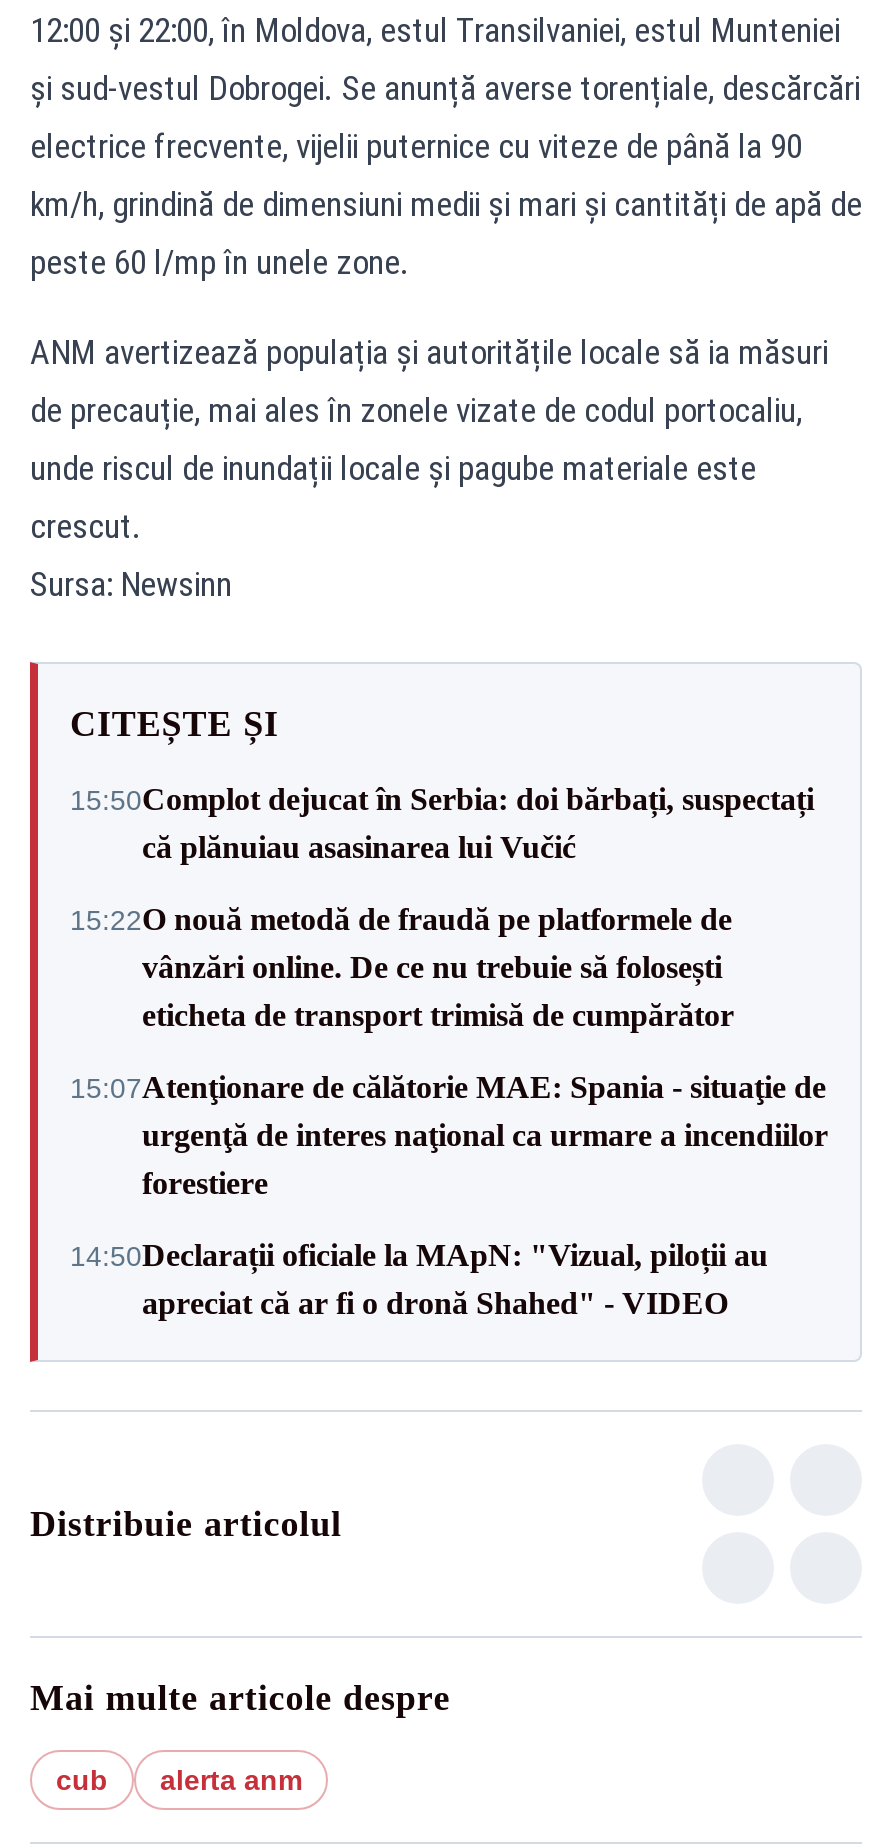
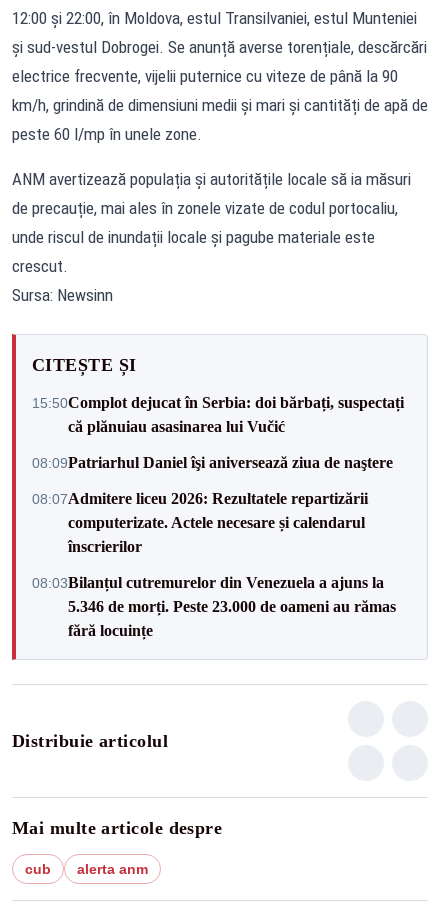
- 15:22O nouă metodă de fraudă pe platformele de
- vânzări online. De ce nu trebuie să folosești
- eticheta de transport trimisă de cumpărător
+ 08:09Patriarhul Daniel îşi aniversează ziua de naştere

- 15:07Atenţionare de călătorie MAE: Spania - situaţie de
- urgenţă de interes naţional ca urmare a incendiilor
- forestiere
+ 08:07Admitere liceu 2026: Rezultatele repartizării
+ computerizate. Actele necesare și calendarul
+ înscrierilor

- 14:50Declarații oficiale la MApN: "Vizual, piloții au
- apreciat că ar fi o dronă Shahed" - VIDEO
+ 08:03Bilanțul cutremurelor din Venezuela a ajuns la
+ 5.346 de morți. Peste 23.000 de oameni au rămas
+ fără locuințe
